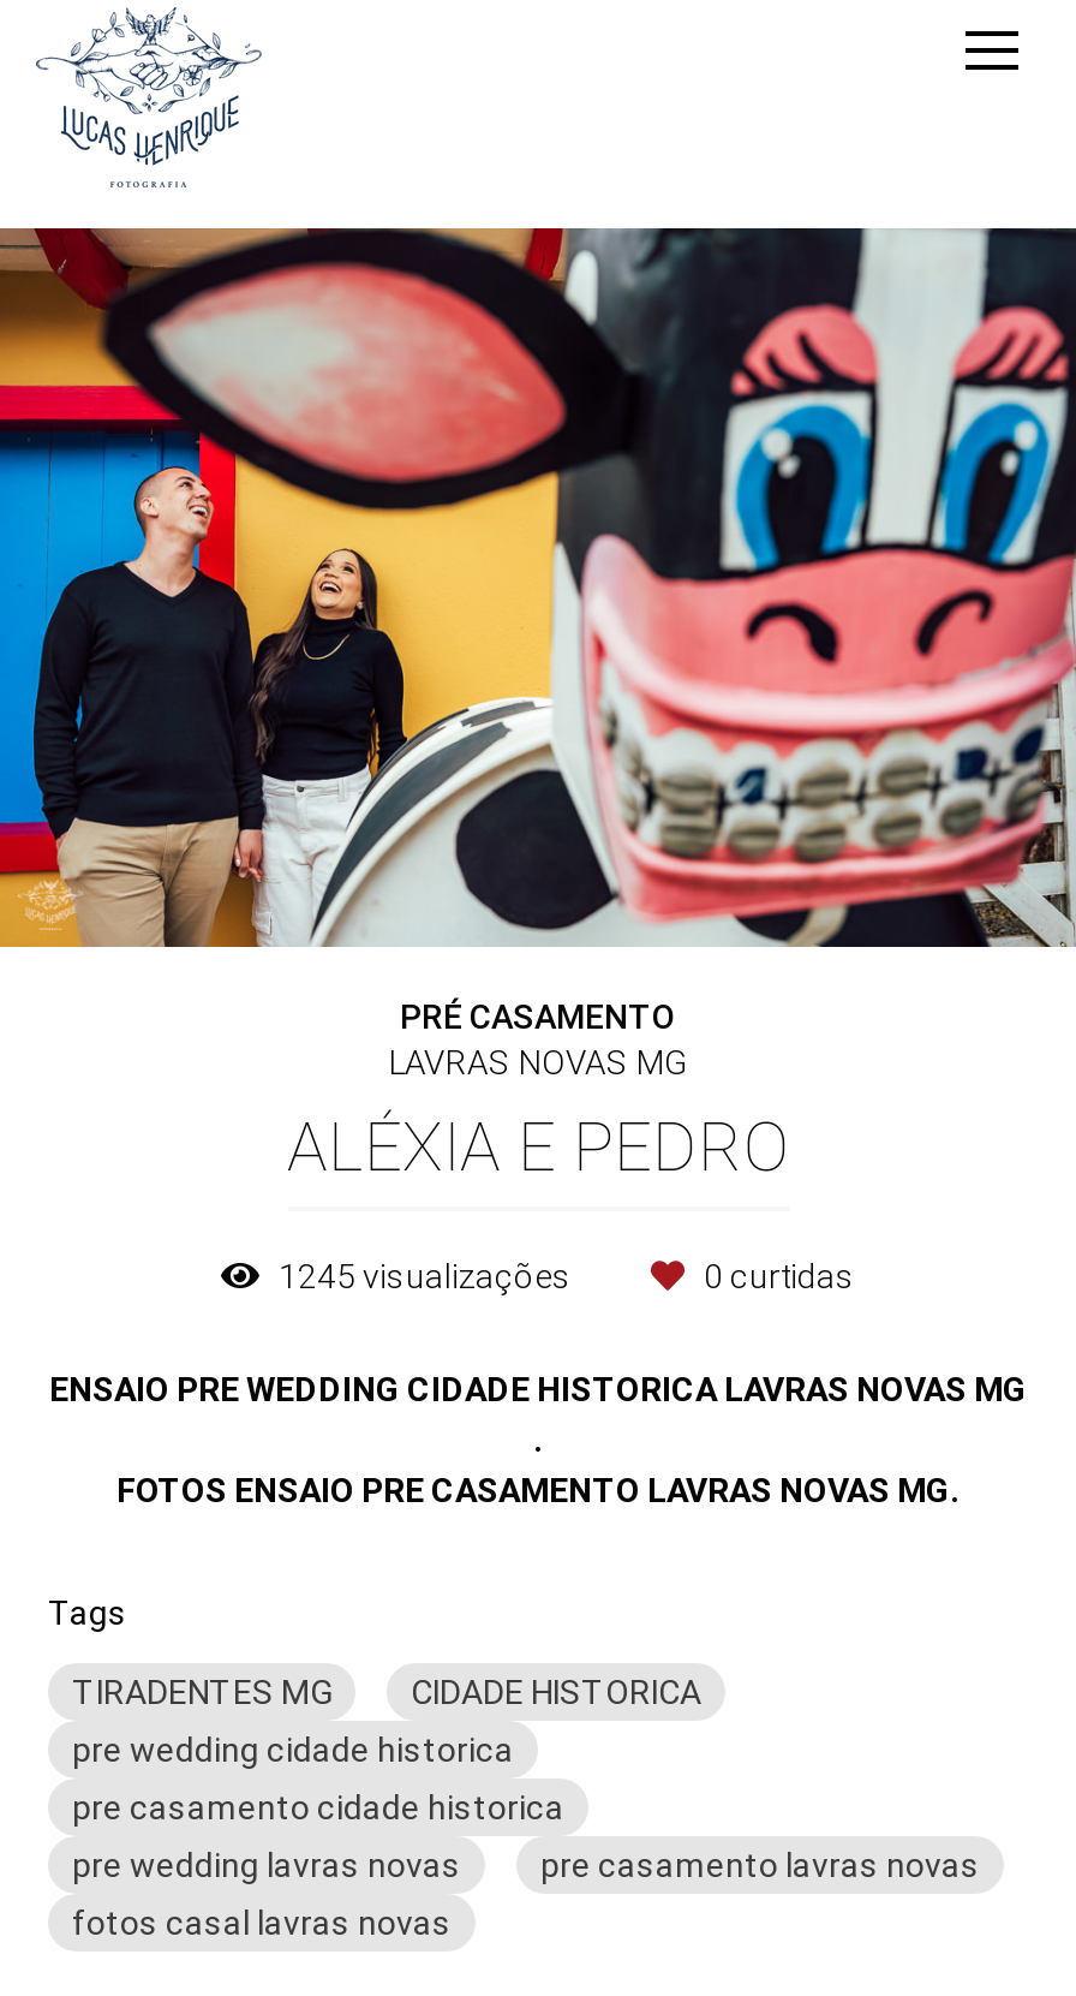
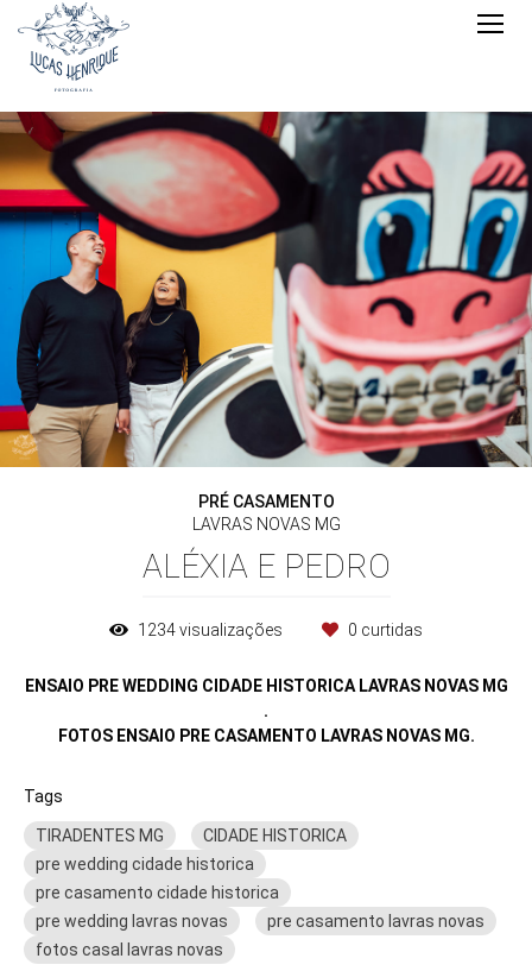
- 1245 visualizações
+ 1234 visualizações
